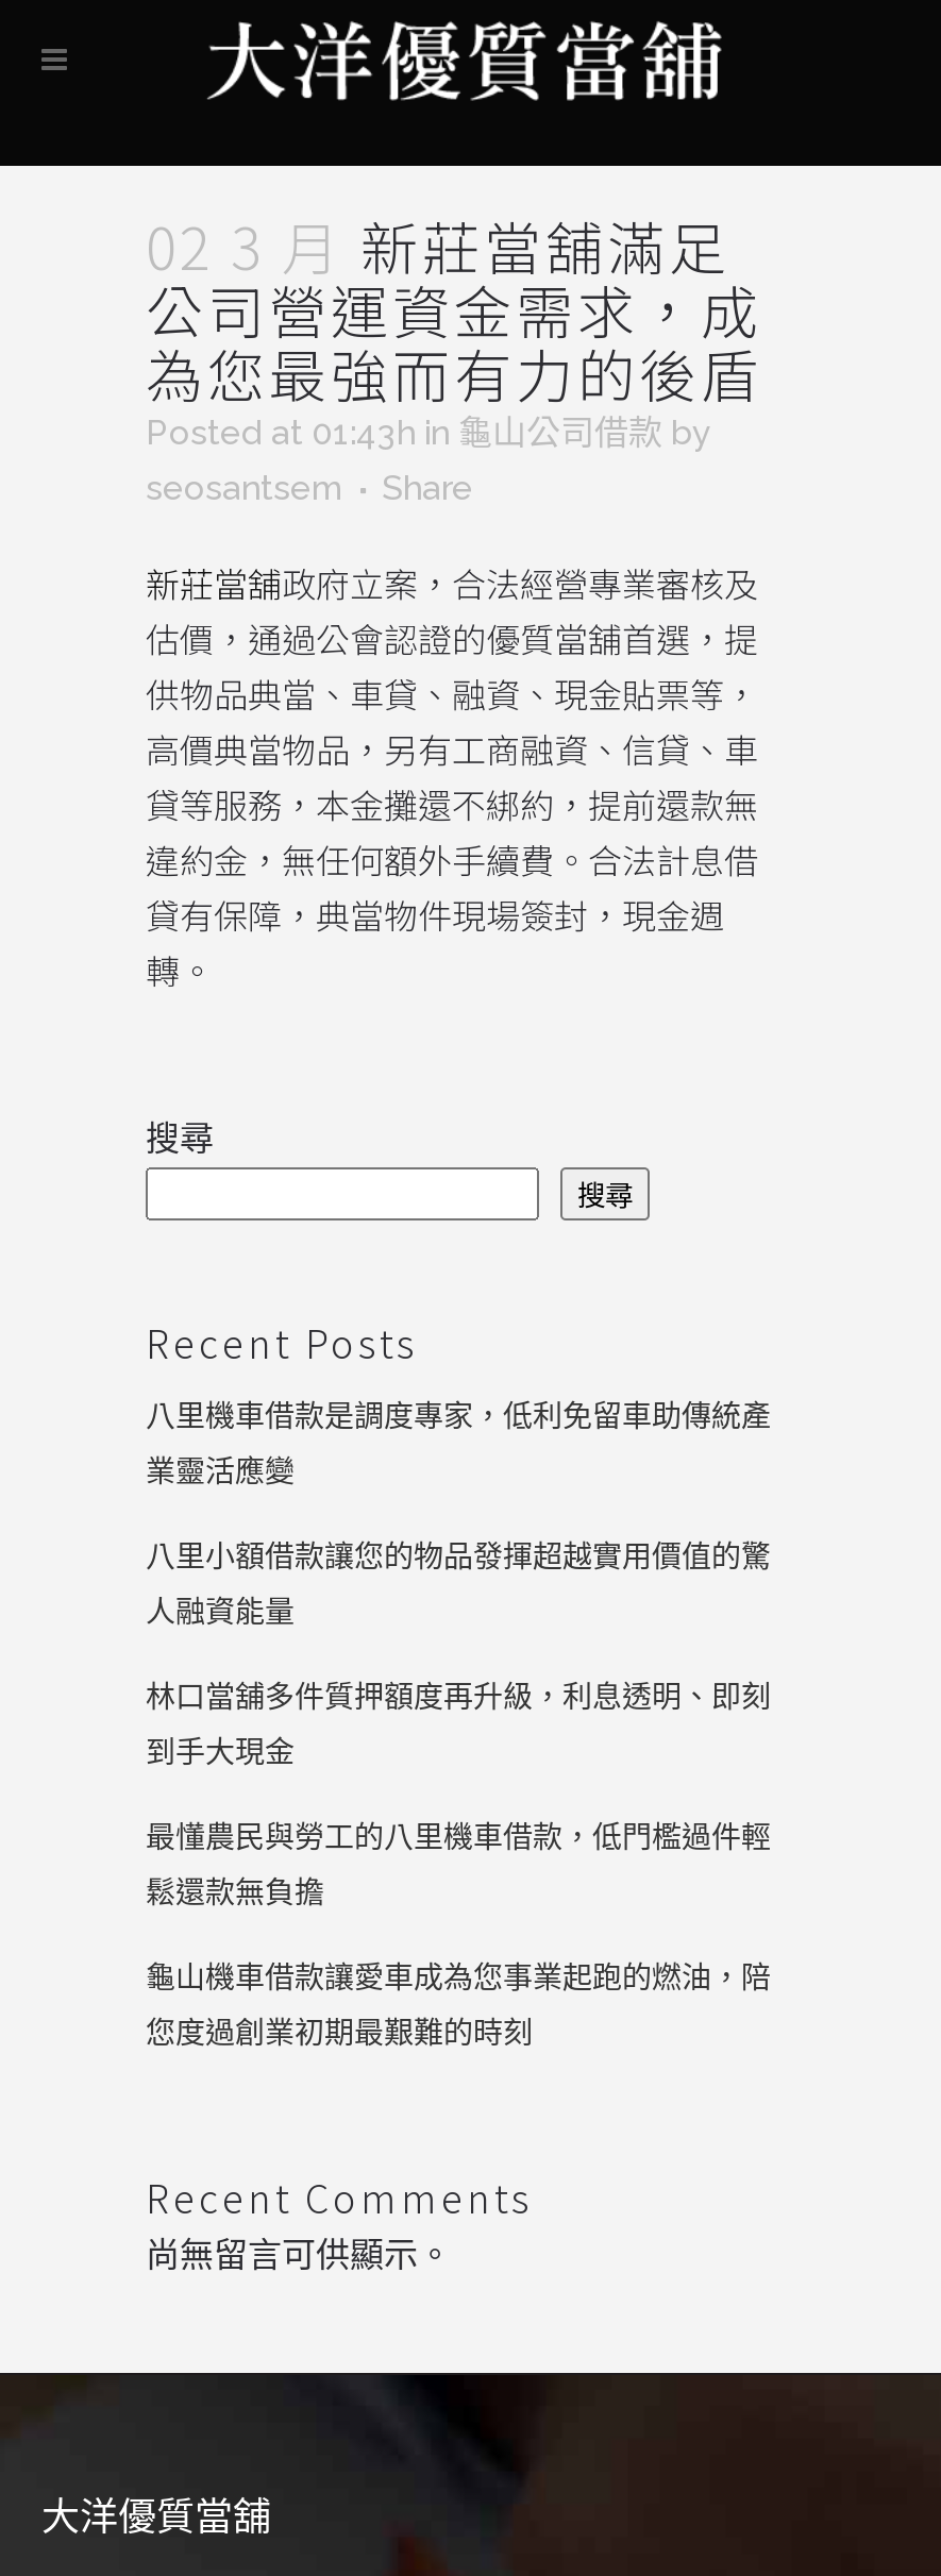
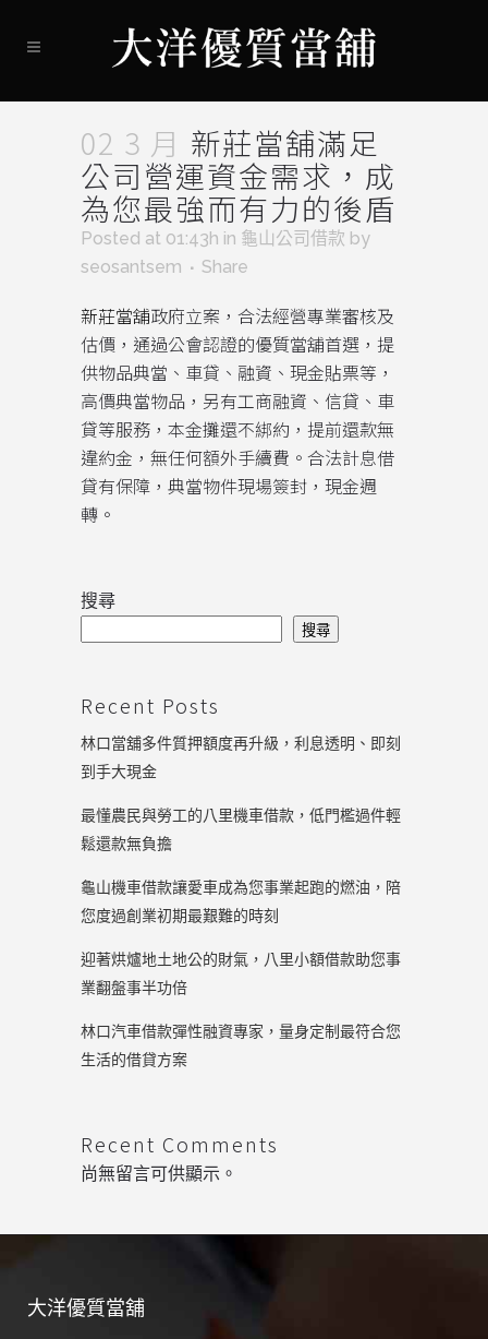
- 八里機車借款是調度專家，低利免留車助傳統產
- 業靈活應變
- 八里小額借款讓您的物品發揮超越實用價值的驚
- 人融資能量

moved up: 林口當舖多件質押額度再升級，利息透明、即刻 | 到手大現金 | 最懂農民與勞工的八里機車借款，低門檻過件輕 | 鬆還款無負擔 | 龜山機車借款讓愛車成為您事業起跑的燃油，陪 | 您度過創業初期最艱難的時刻

+ 迎著烘爐地土地公的財氣，八里小額借款助您事
+ 業翻盤事半功倍
+ 林口汽車借款彈性融資專家，量身定制最符合您
+ 生活的借貸方案
